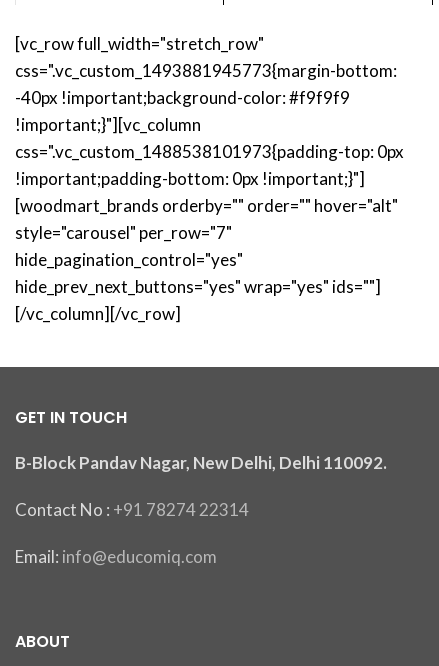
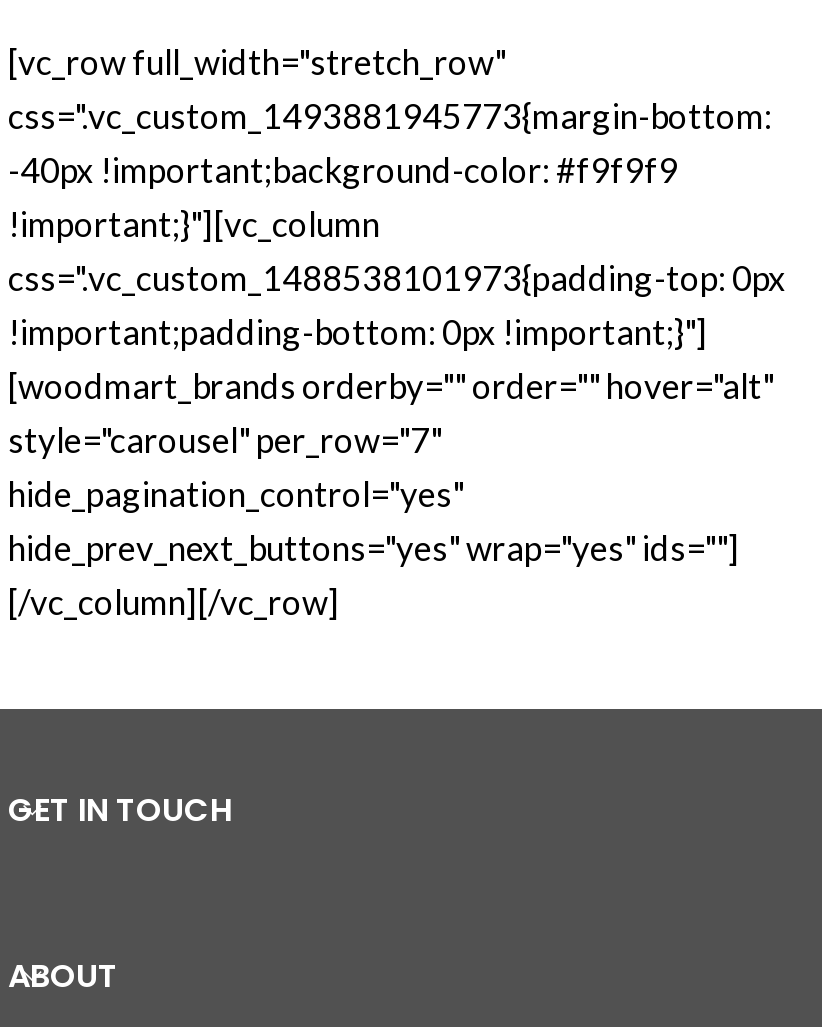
- B-Block Pandav Nagar, New Delhi, Delhi 110092.
- Contact No : +91 78274 22314
- Email: info@educomiq.com
